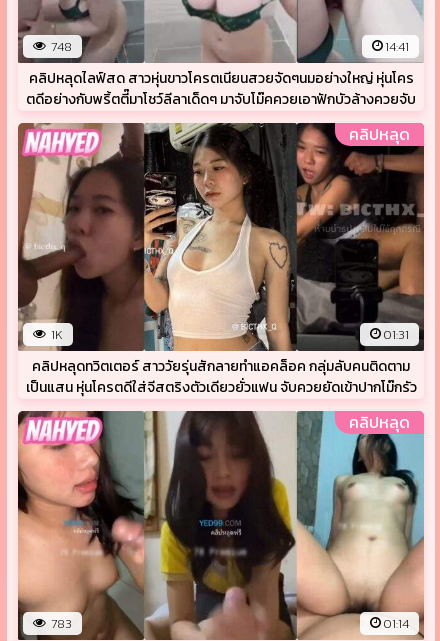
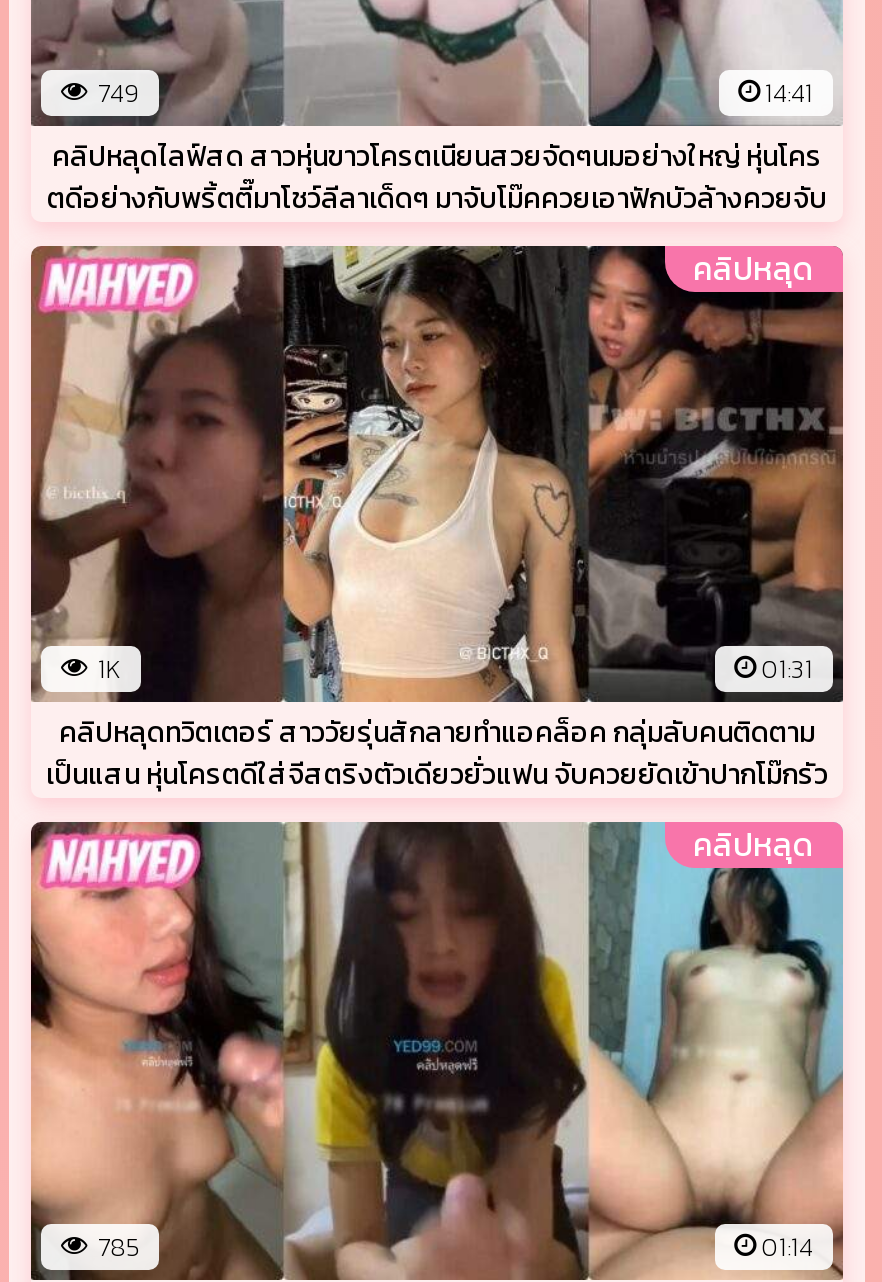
- 748
+ 749

- 783
+ 785
